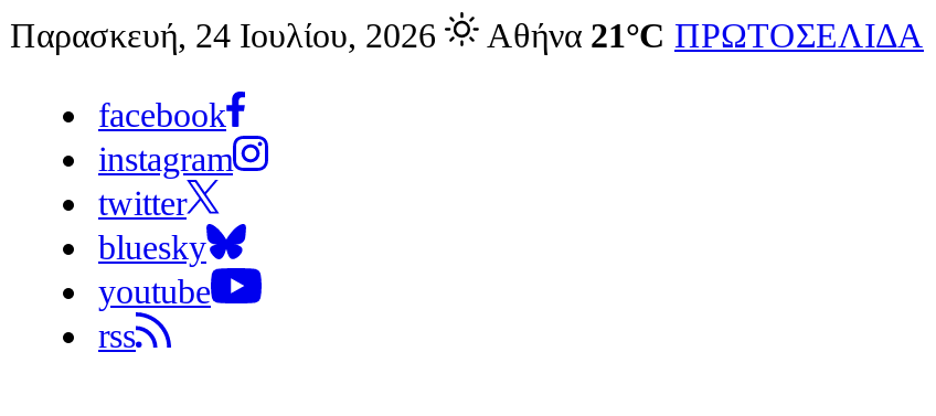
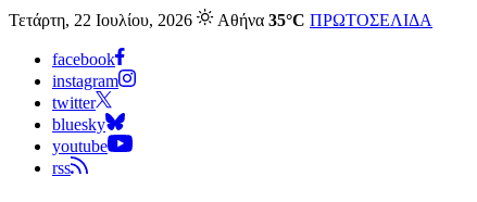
- Παρασκευή, 24 Ιουλίου, 2026
+ Τετάρτη, 22 Ιουλίου, 2026

- Αθήνα 21°C ΠΡΩΤΟΣΕΛΙΔΑ
+ Αθήνα 35°C ΠΡΩΤΟΣΕΛΙΔΑ
